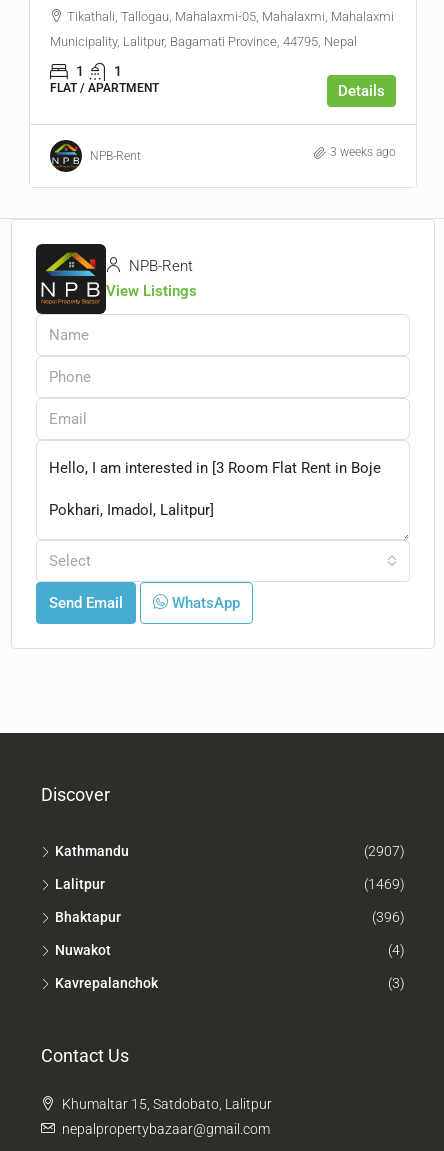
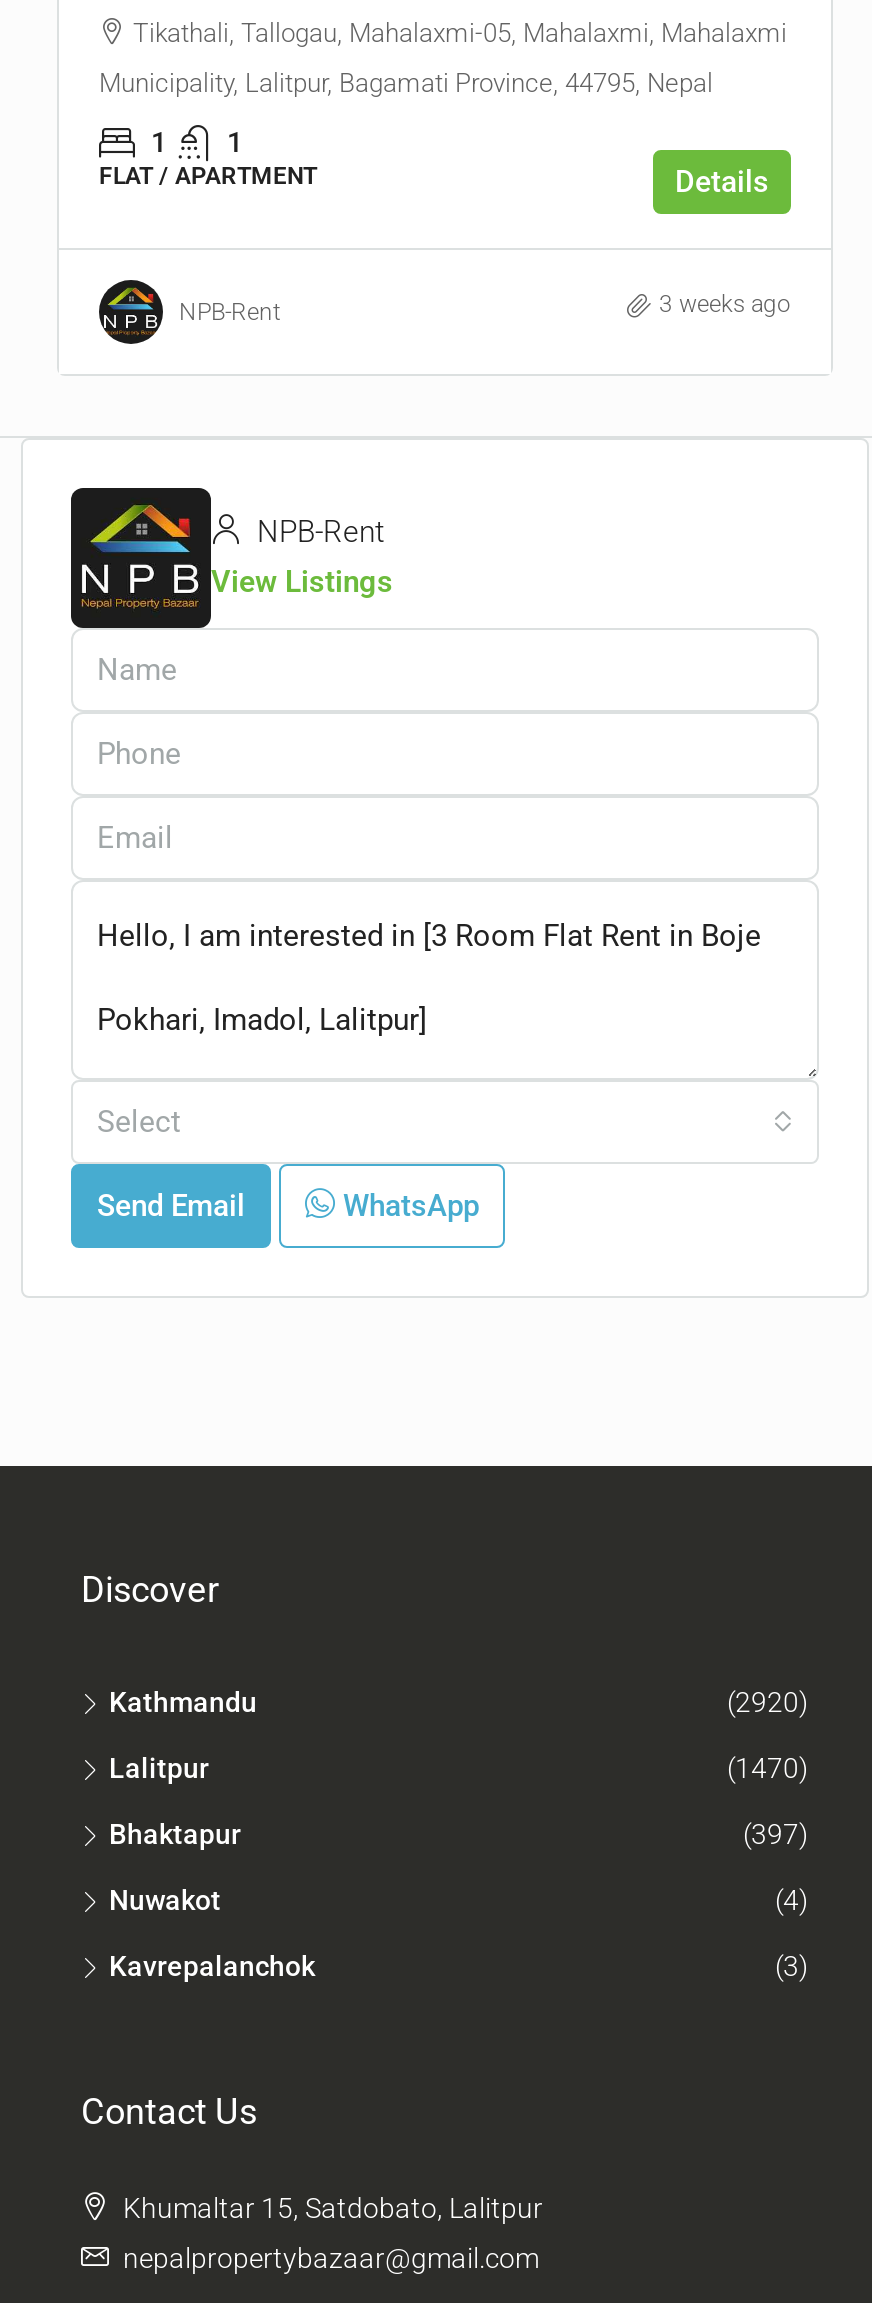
- (2907)
+ (2920)

- (1469)
+ (1470)

- (396)
+ (397)
